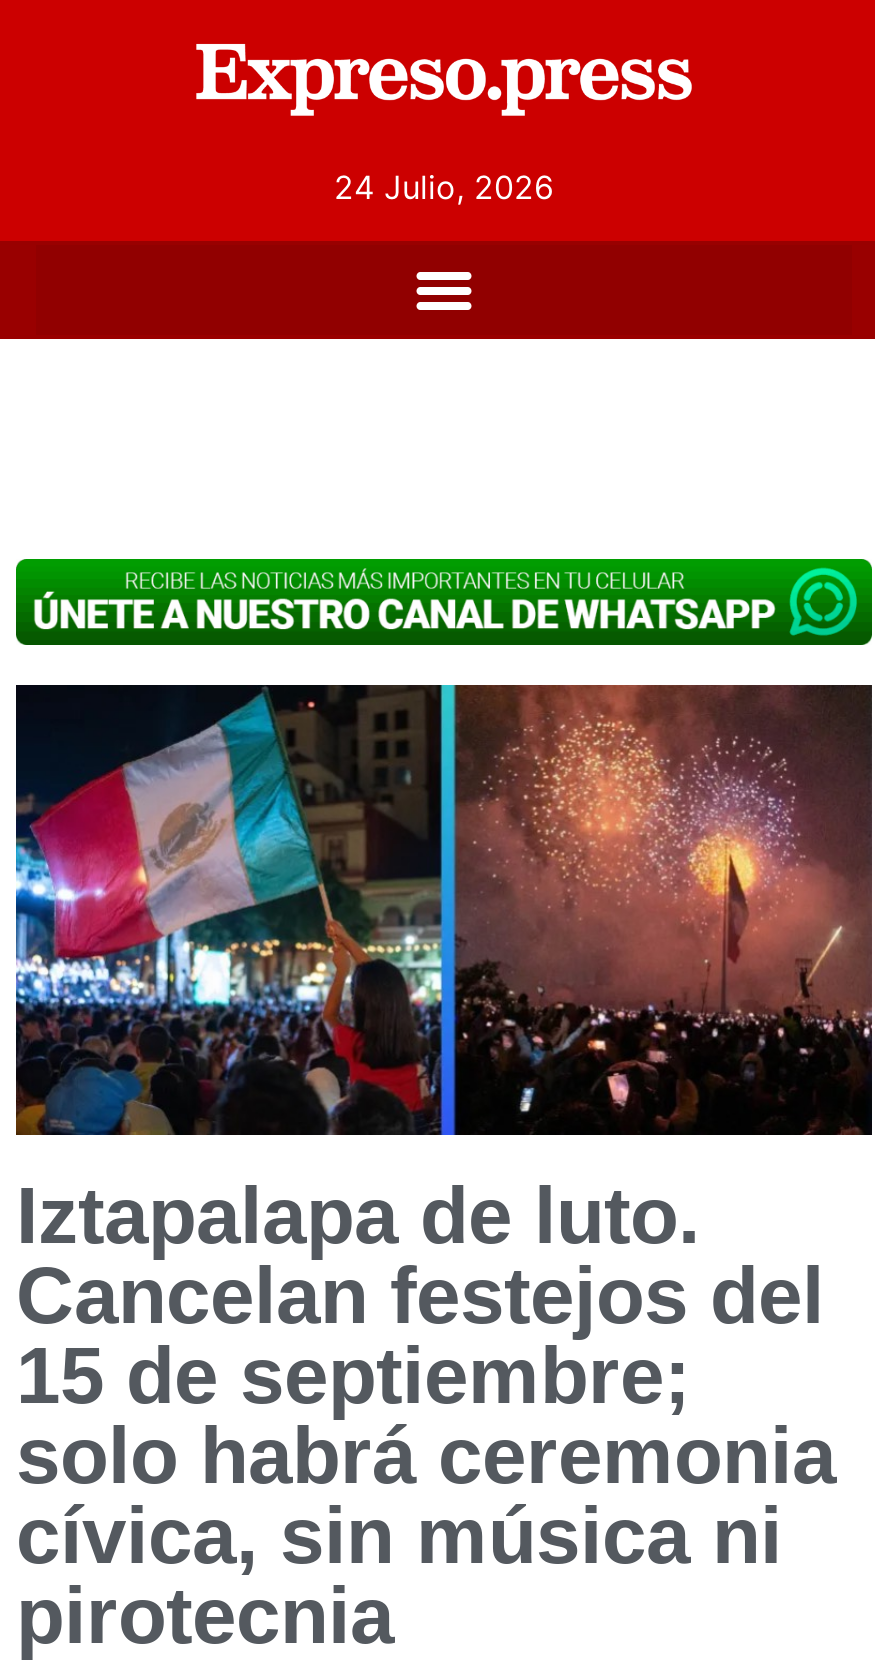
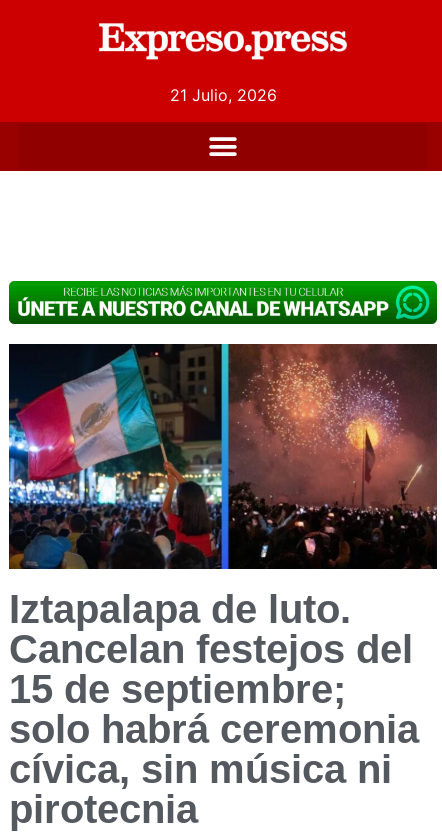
- 24 Julio, 2026
+ 21 Julio, 2026
